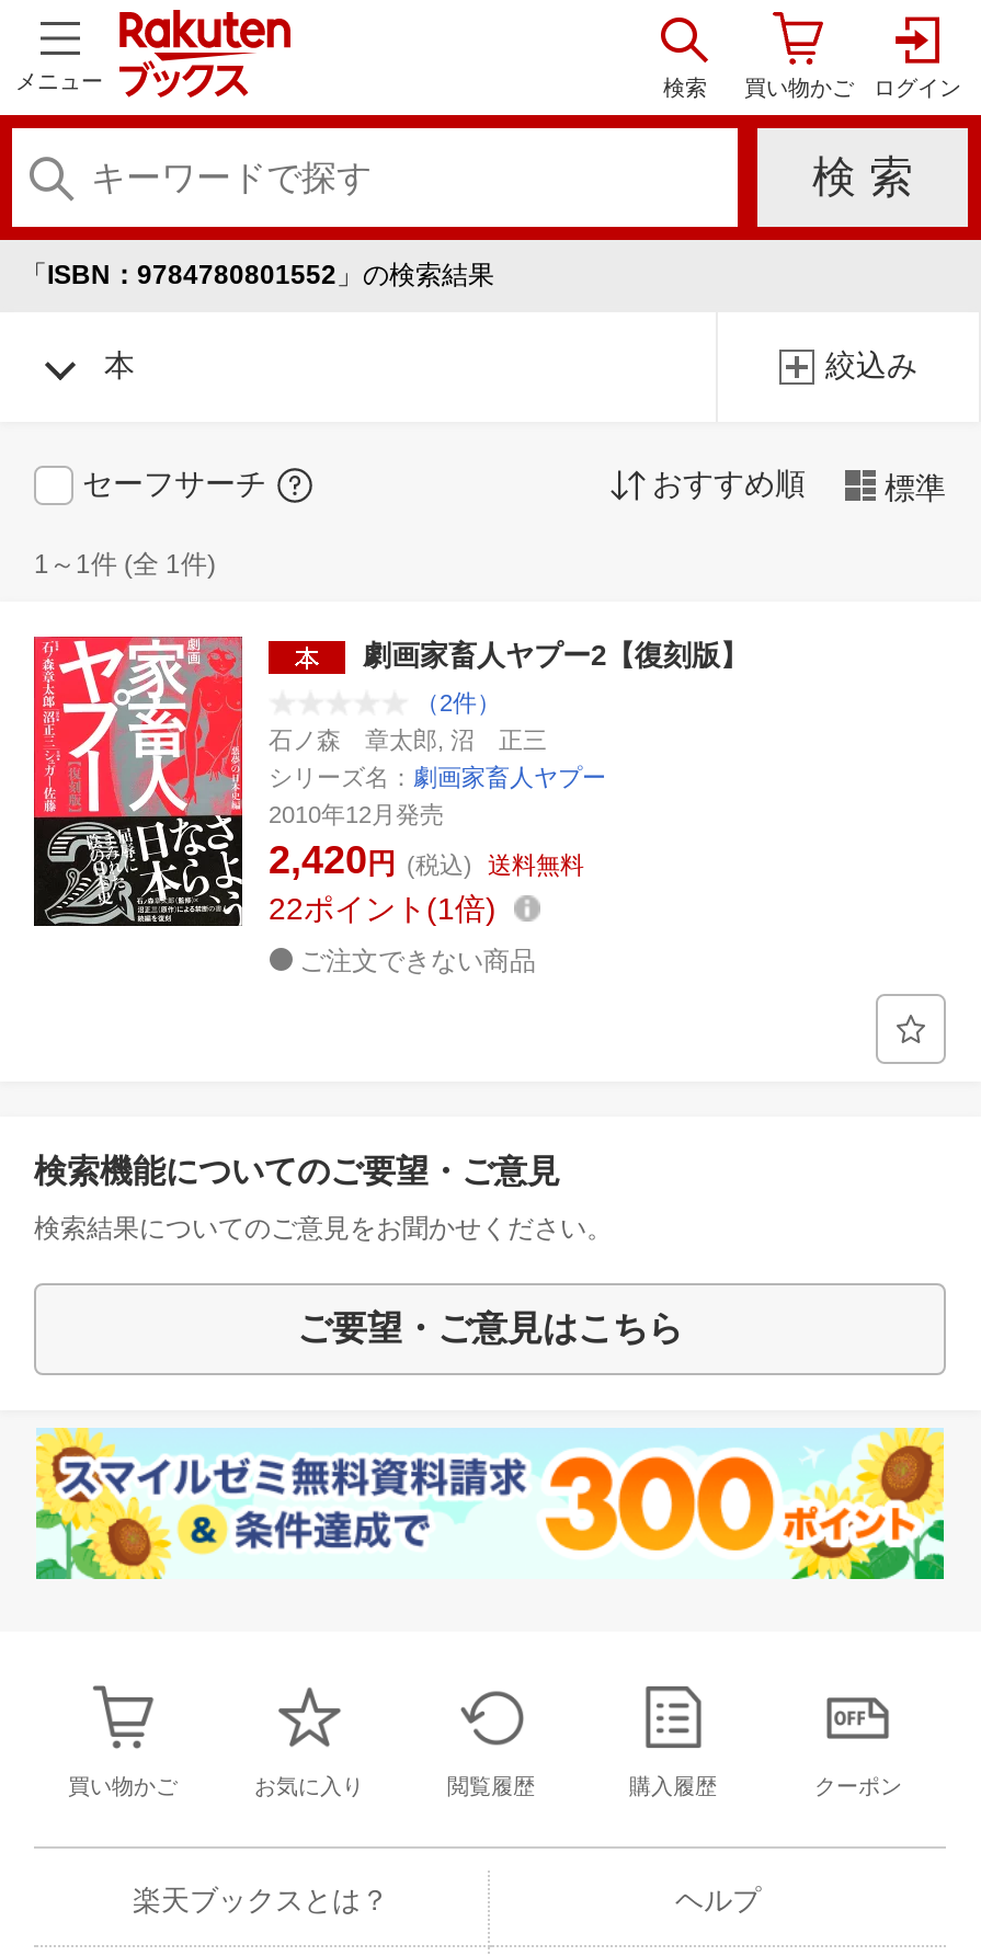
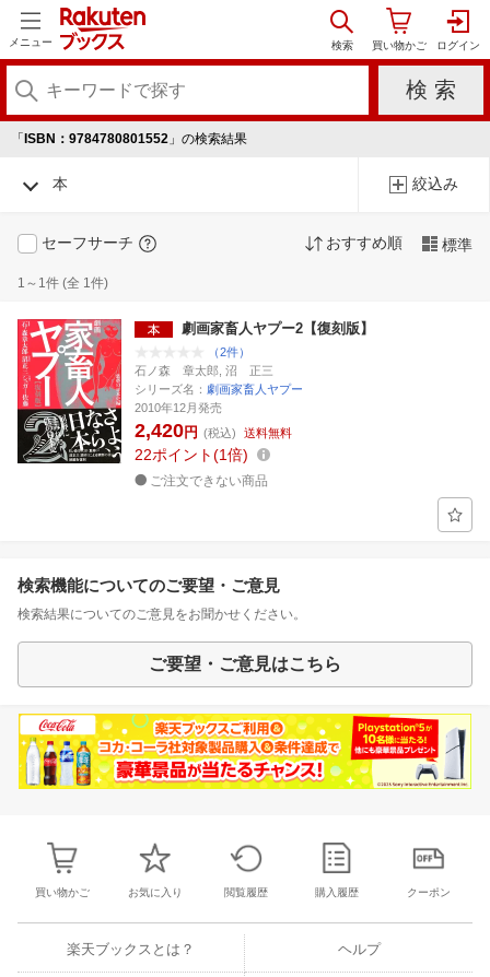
- [image]
+ [image]
